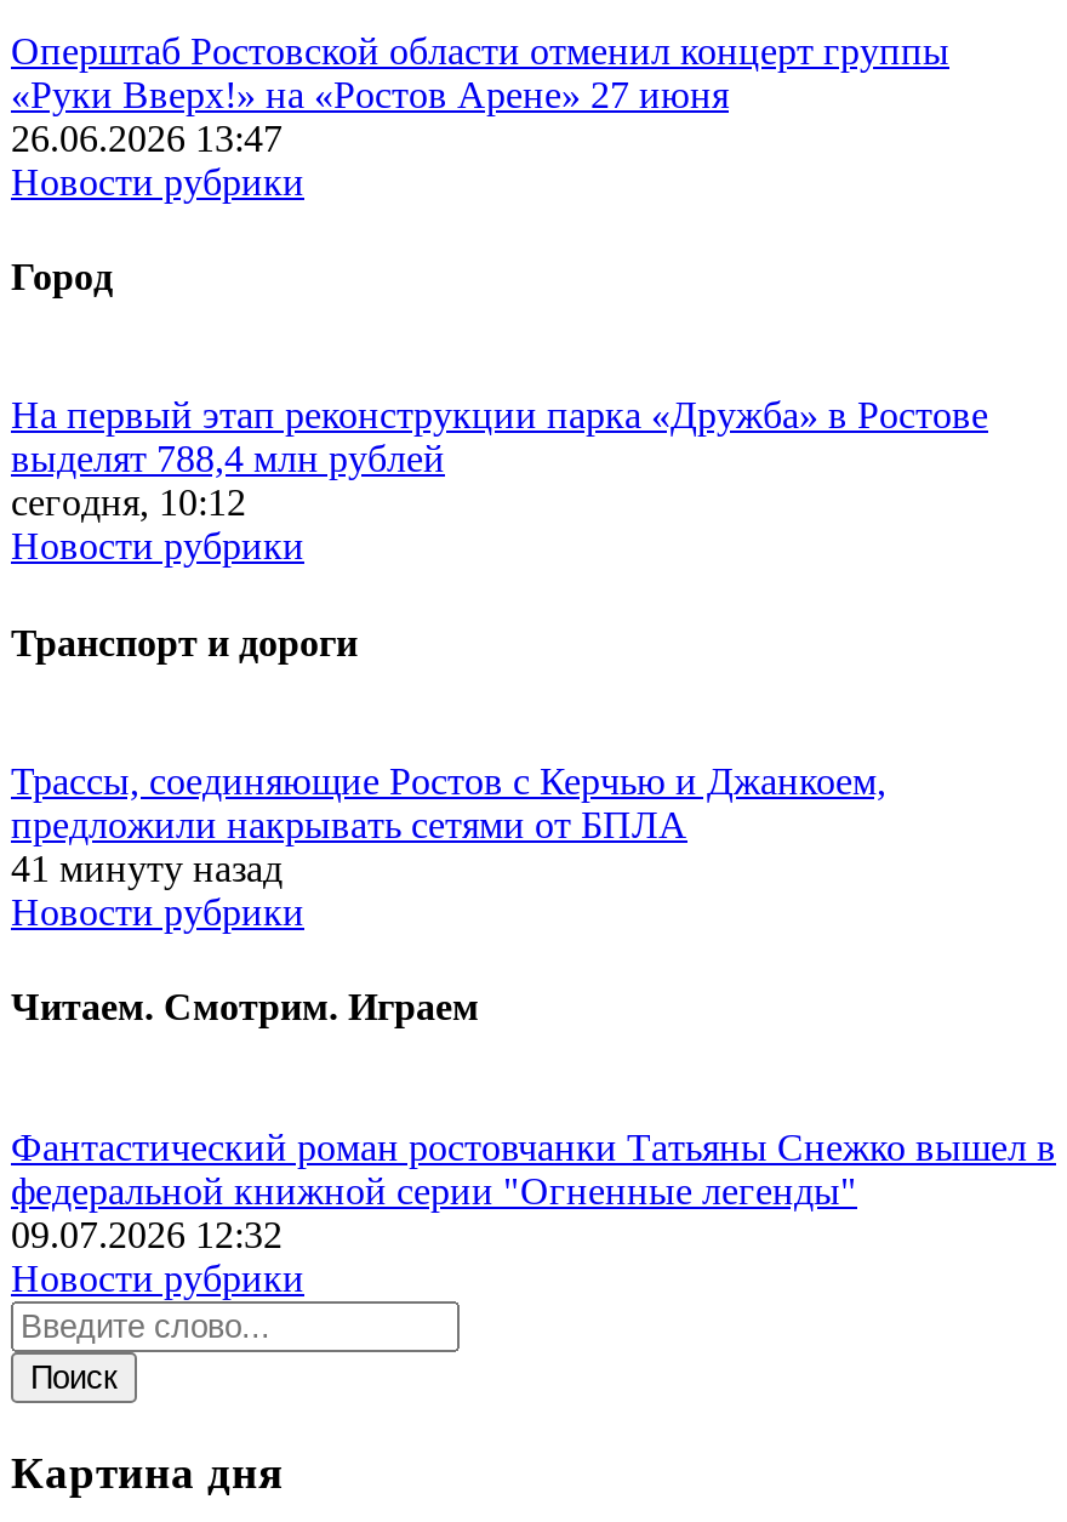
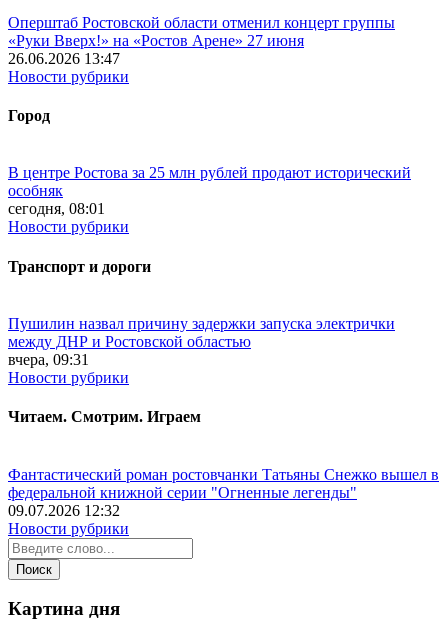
- На первый этап реконструкции парка «Дружба» в Ростове
- выделят 788,4 млн рублей
- сегодня, 10:12
+ В центре Ростова за 25 млн рублей продают исторический
+ особняк
+ сегодня, 08:01

- Трассы, соединяющие Ростов с Керчью и Джанкоем,
- предложили накрывать сетями от БПЛА
- 41 минуту назад
+ Пушилин назвал причину задержки запуска электрички
+ между ДНР и Ростовской областью
+ вчера, 09:31
